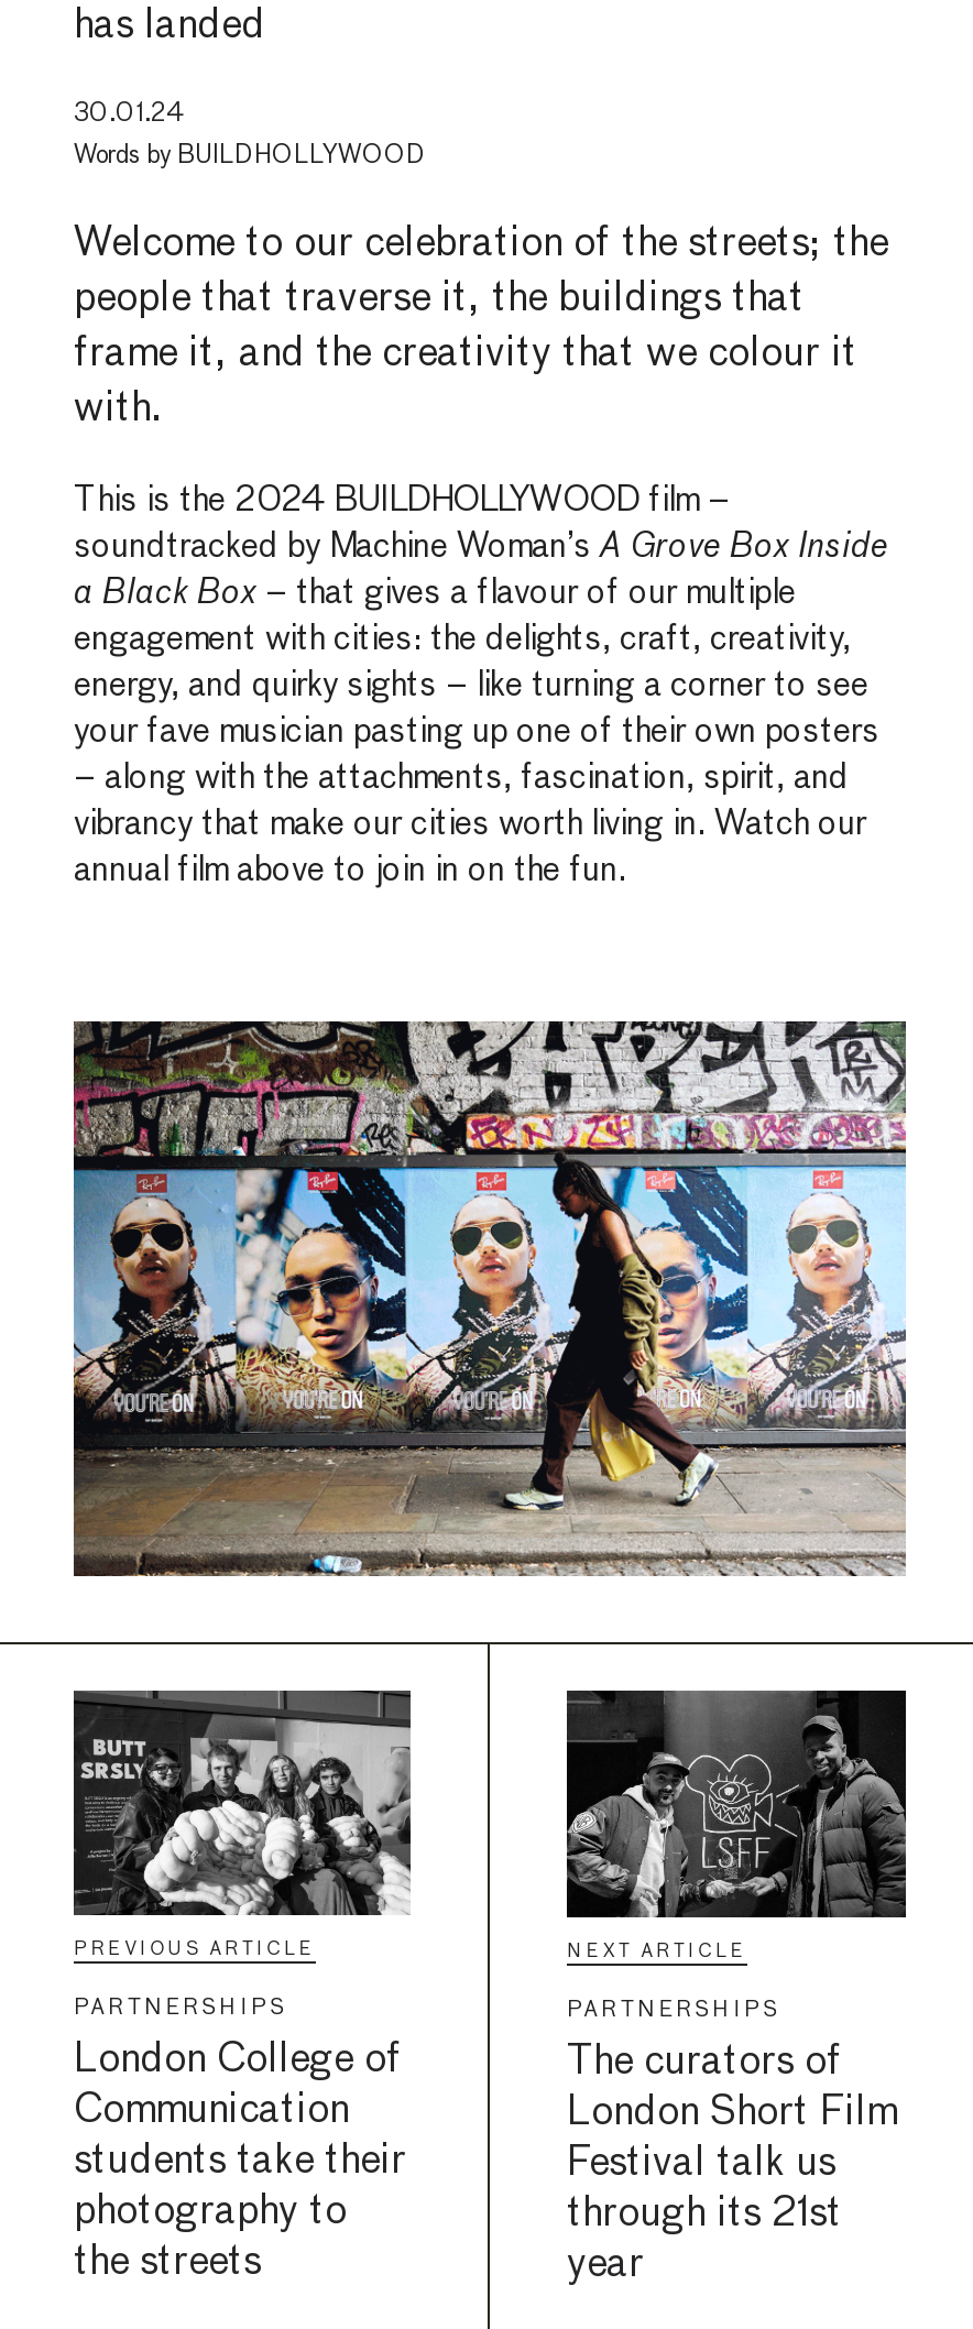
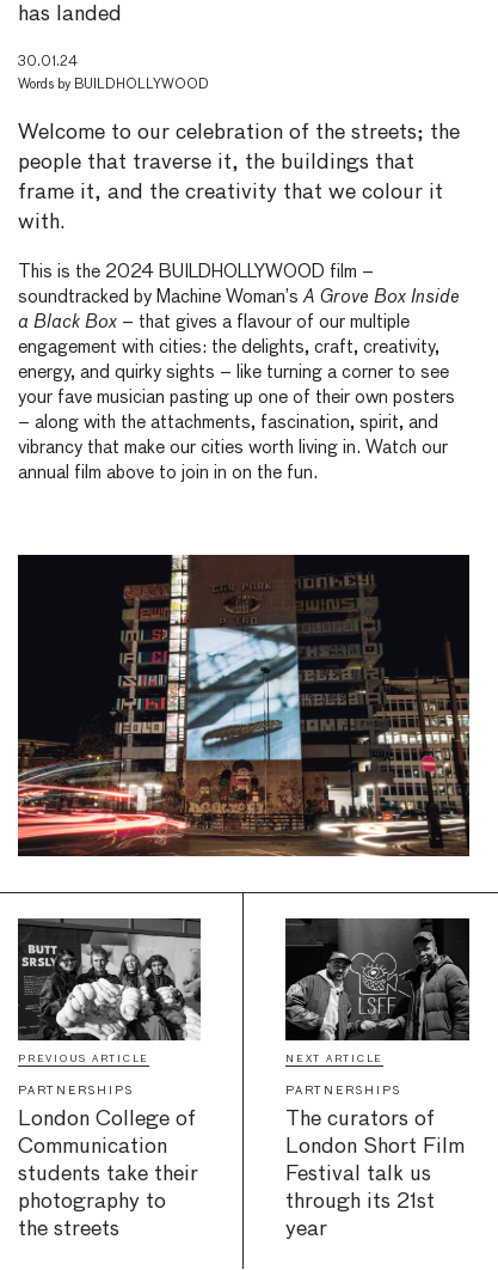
- [image]
+ [image]
